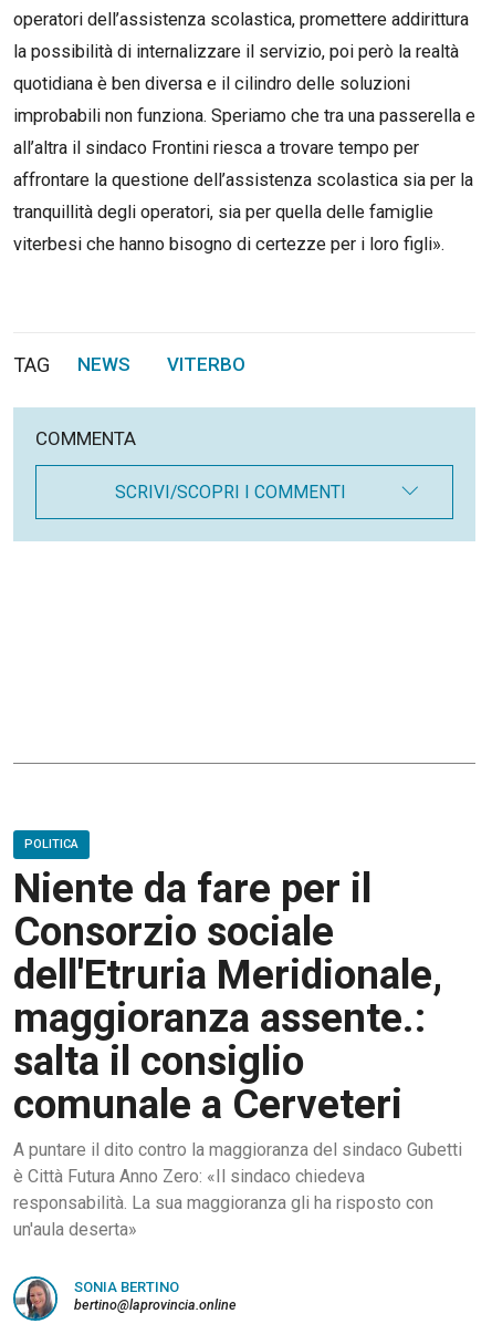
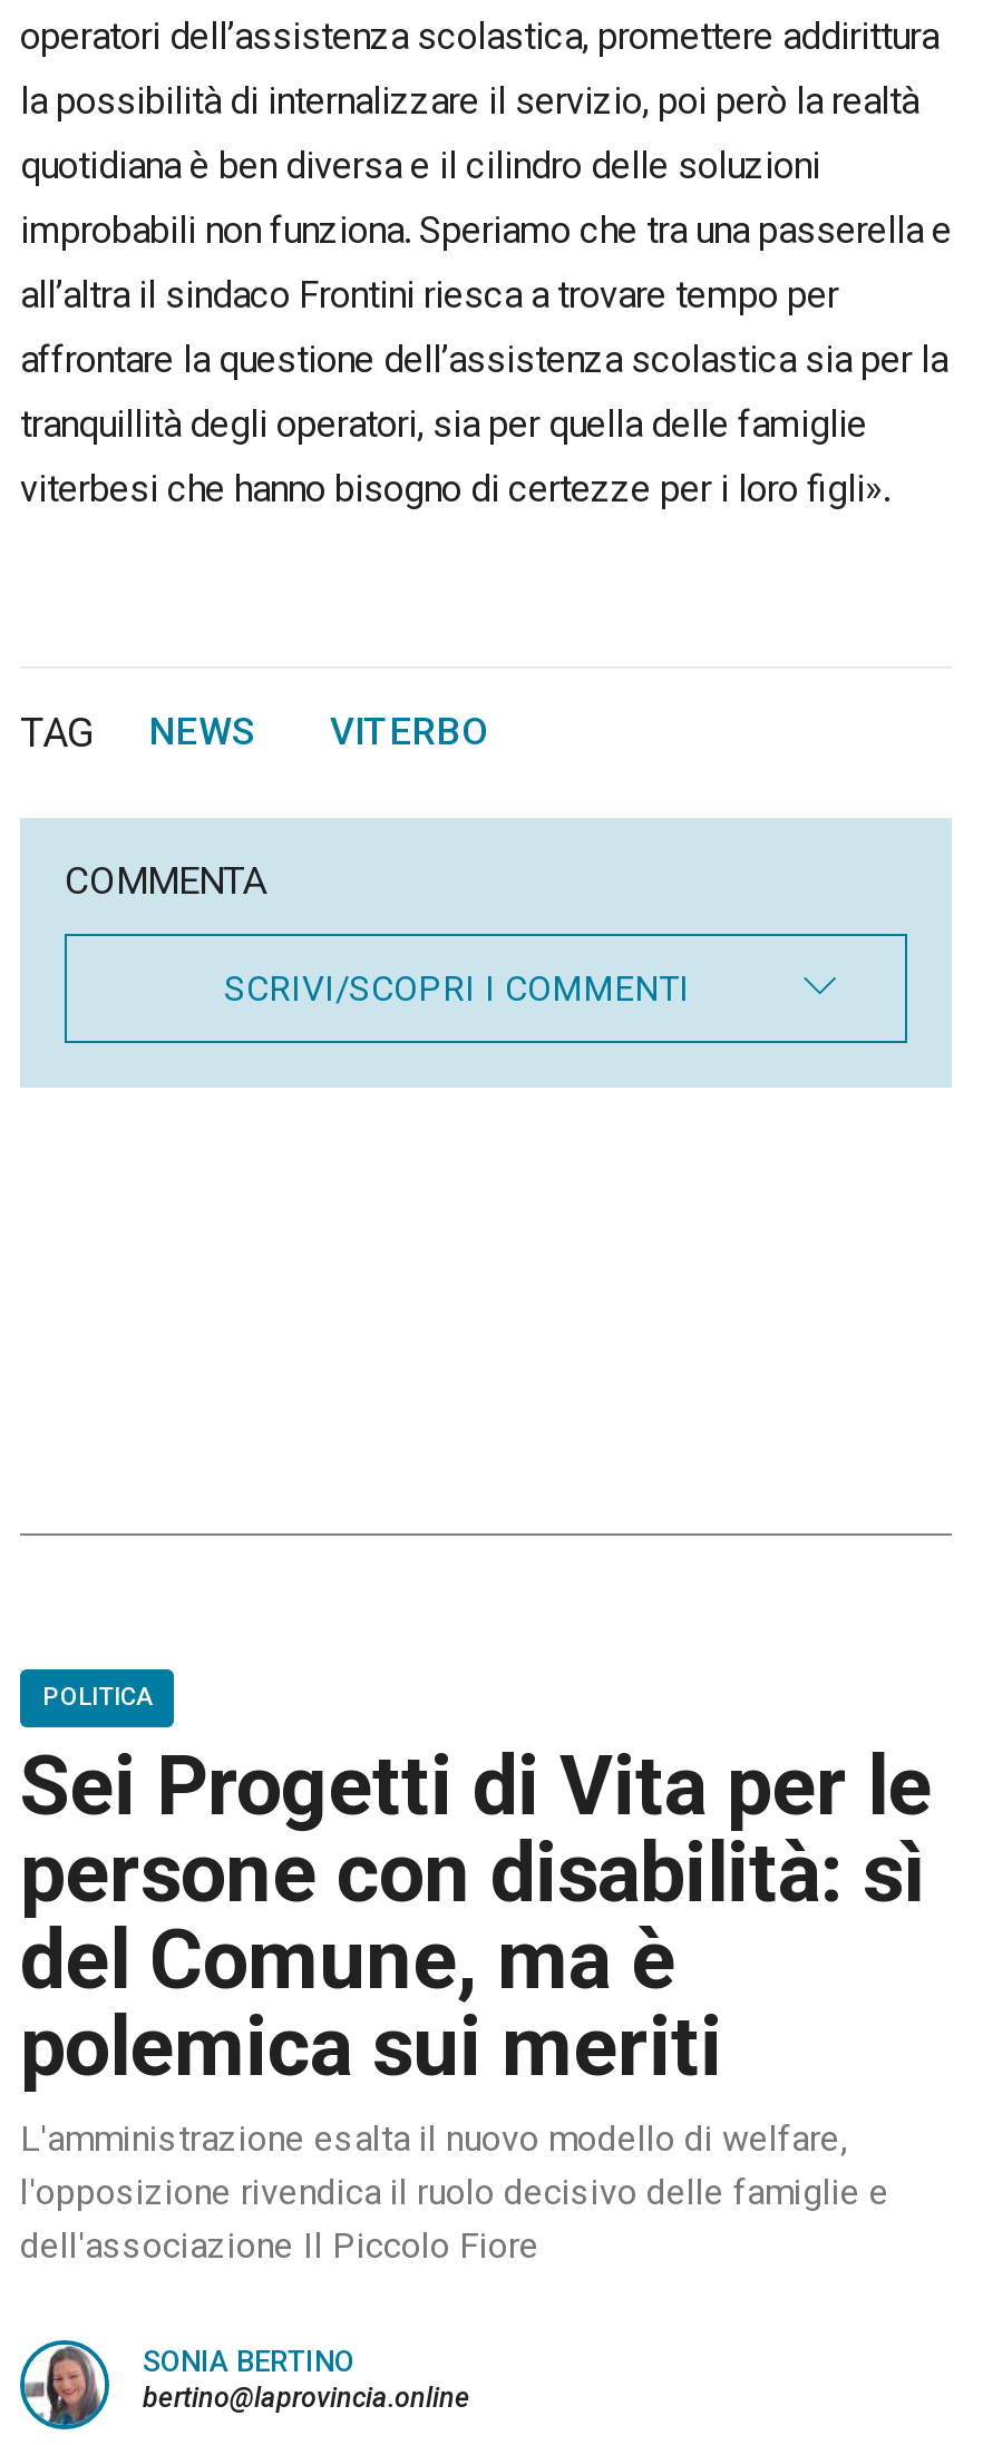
- Niente da fare per il
- Consorzio sociale
- dell'Etruria Meridionale,
- maggioranza assente.:
- salta il consiglio
- comunale a Cerveteri
- A puntare il dito contro la maggioranza del sindaco Gubetti
- è Città Futura Anno Zero: «Il sindaco chiedeva
- responsabilità. La sua maggioranza gli ha risposto con
- un'aula deserta»
+ Sei Progetti di Vita per le
+ persone con disabilità: sì
+ del Comune, ma è
+ polemica sui meriti
+ L'amministrazione esalta il nuovo modello di welfare,
+ l'opposizione rivendica il ruolo decisivo delle famiglie e
+ dell'associazione Il Piccolo Fiore
